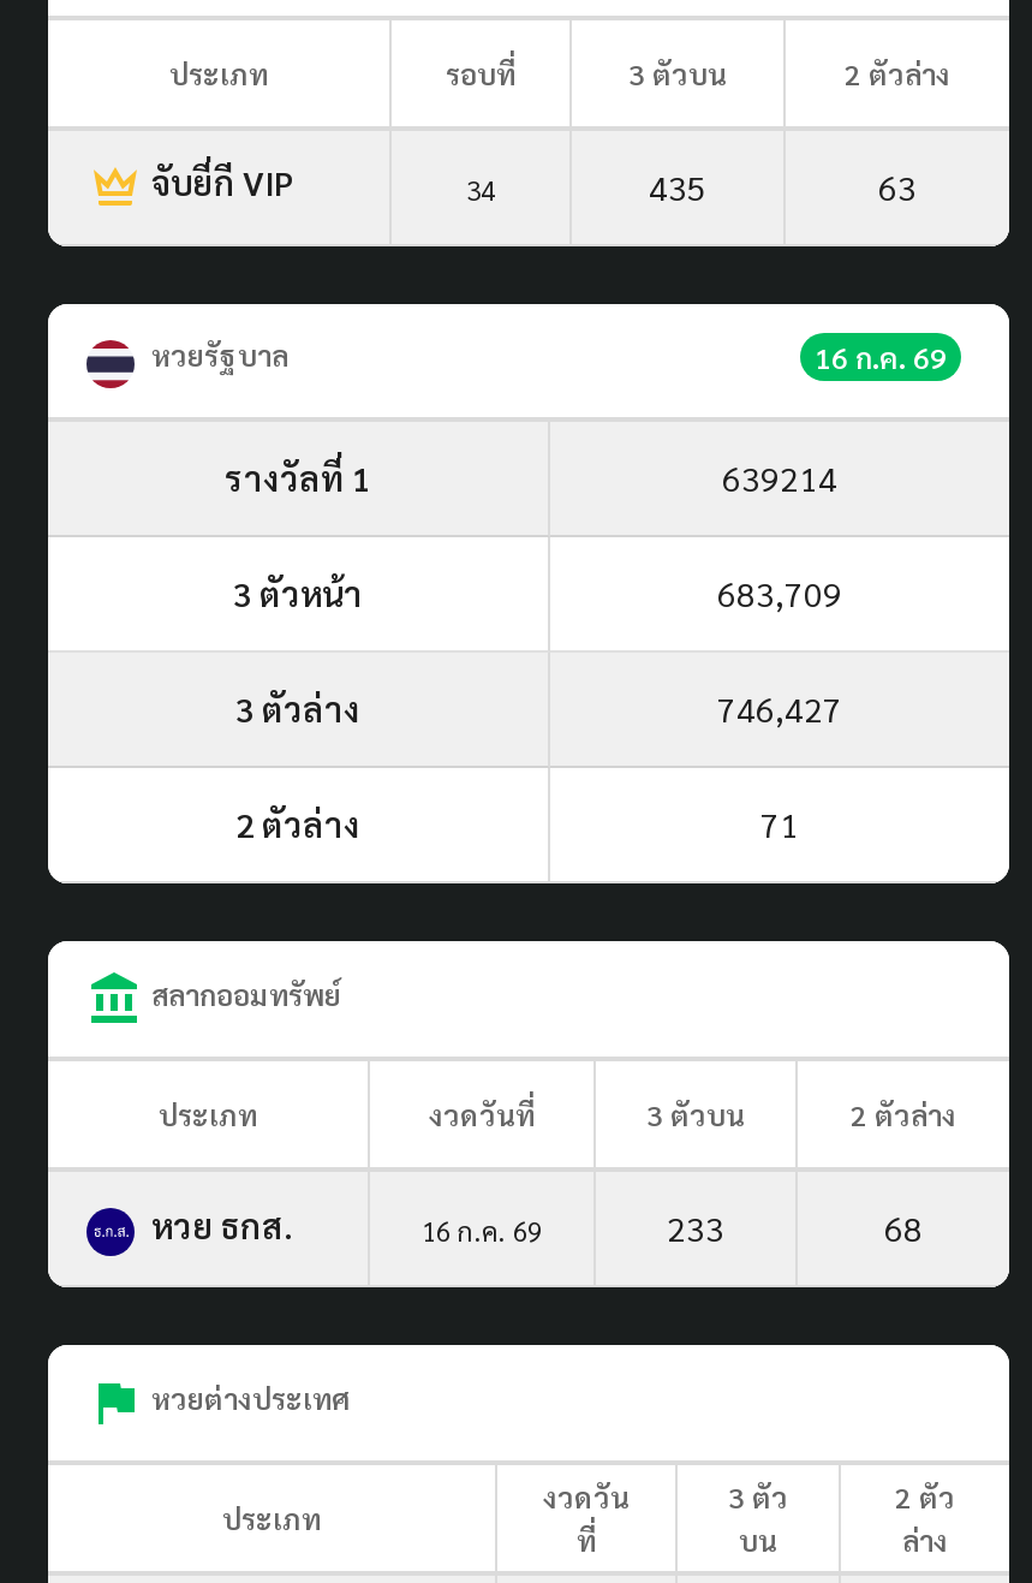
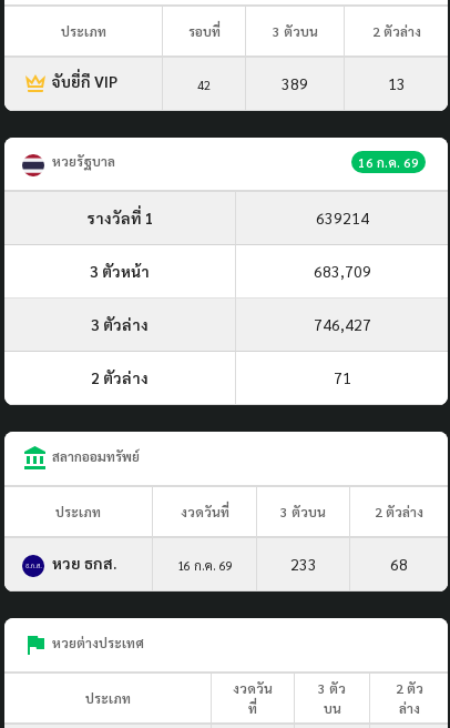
- 34
+ 42

- 435
+ 389

- 63
+ 13
